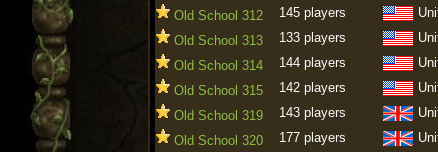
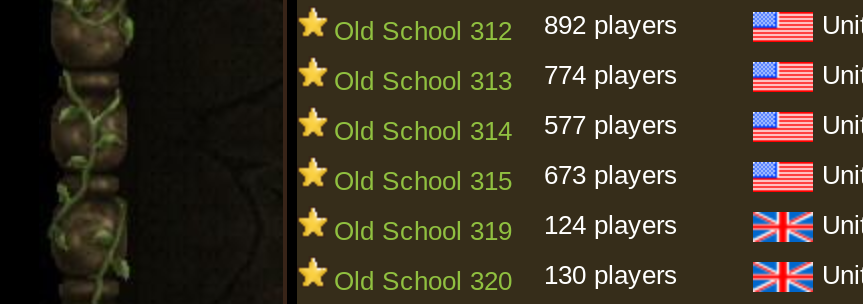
- Old School 312 145 players
+ Old School 312 892 players

- Old School 313 133 players
+ Old School 313 774 players

- Old School 314 144 players
+ Old School 314 577 players

- Old School 315 142 players
+ Old School 315 673 players

- Old School 319 143 players
+ Old School 319 124 players

- Old School 320 177 players
+ Old School 320 130 players
